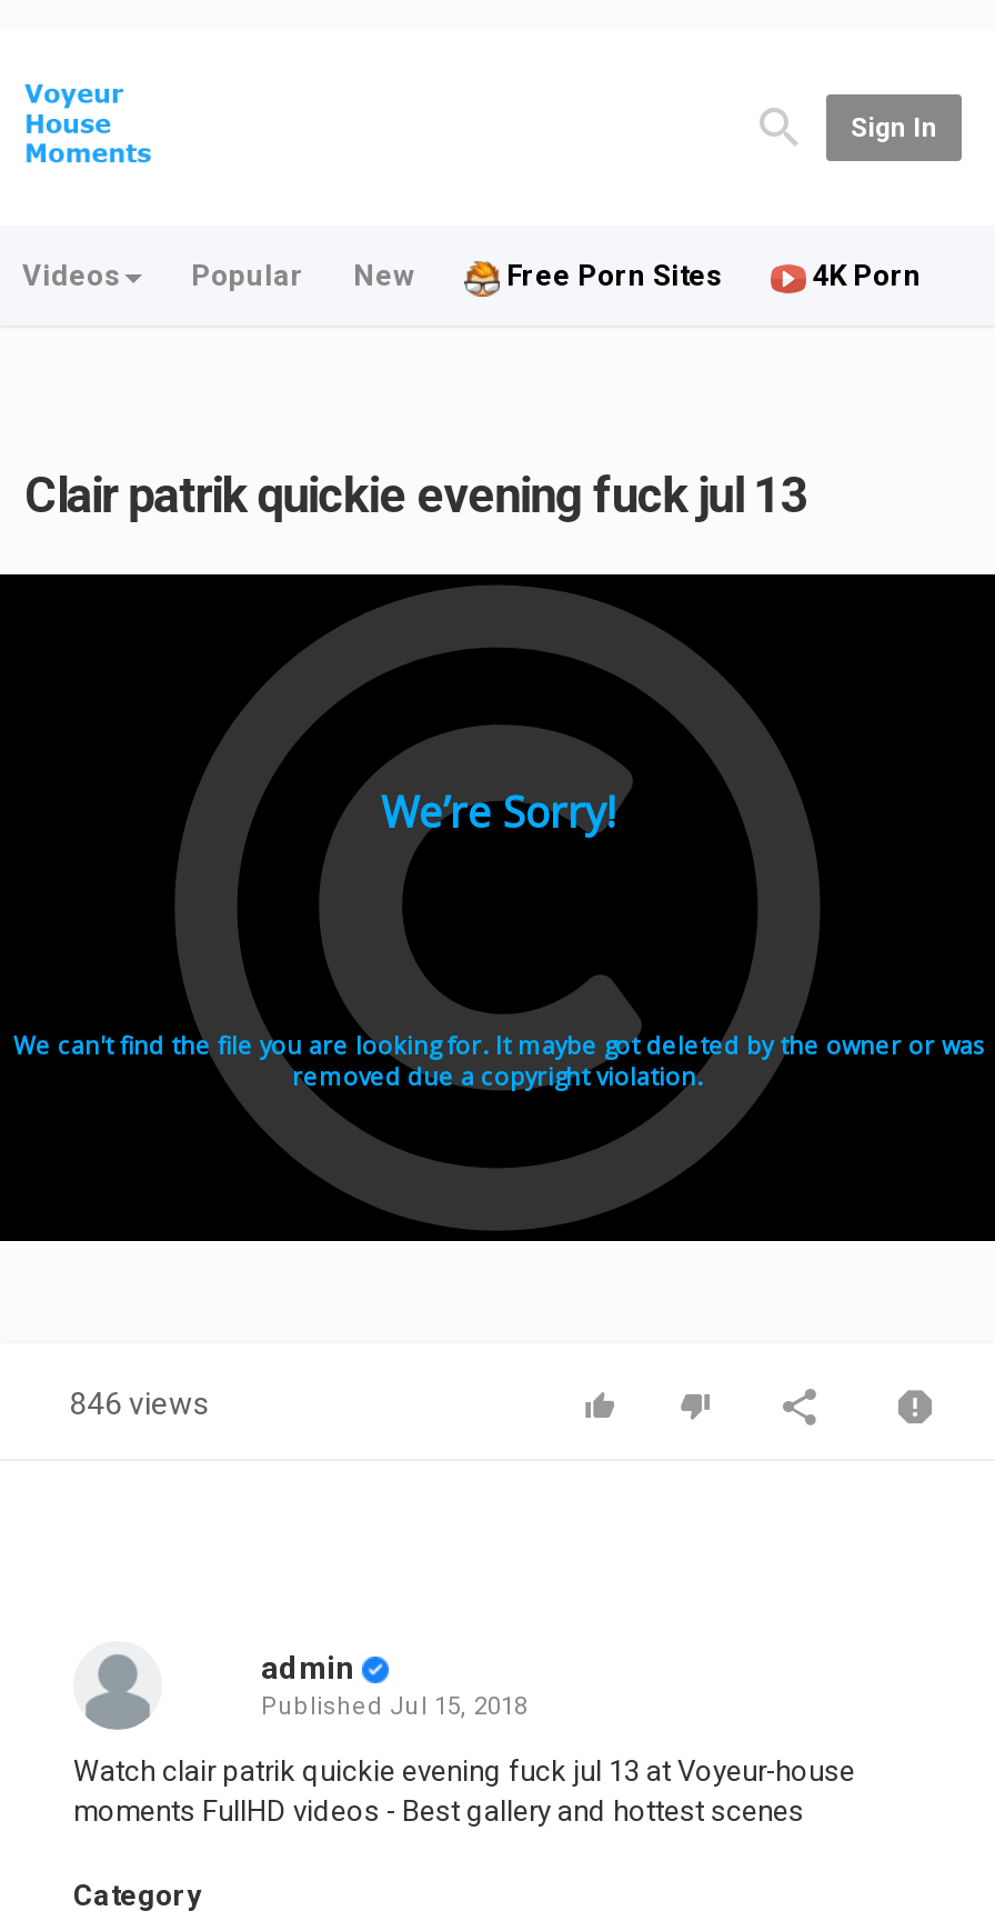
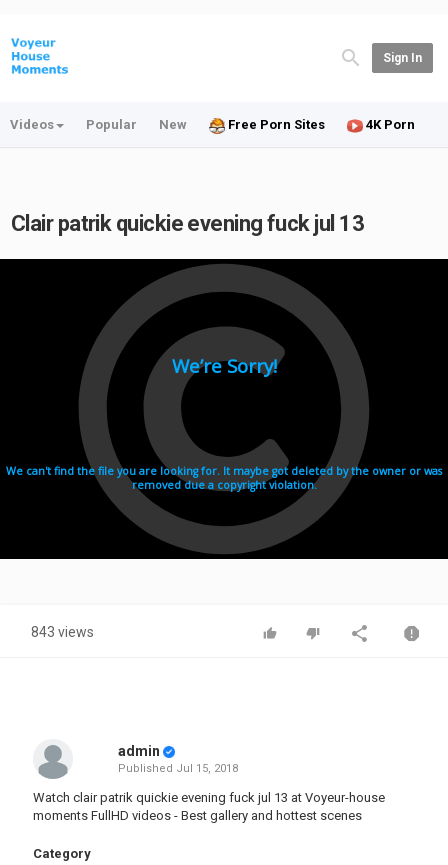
- 846 views
+ 843 views
